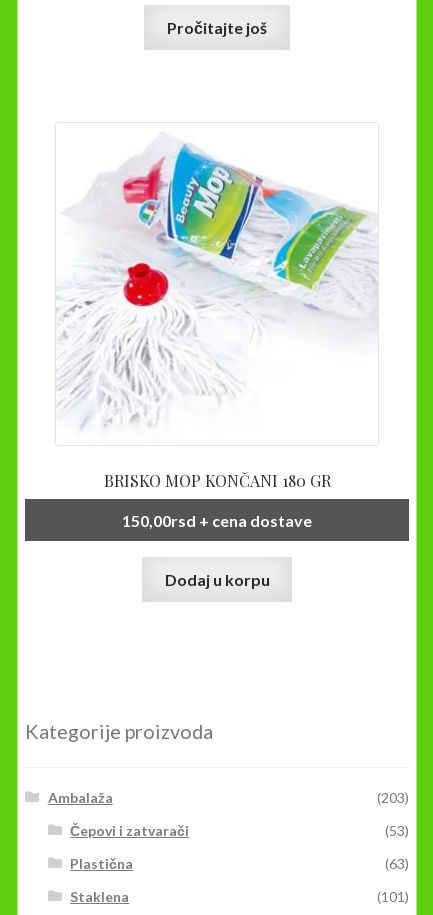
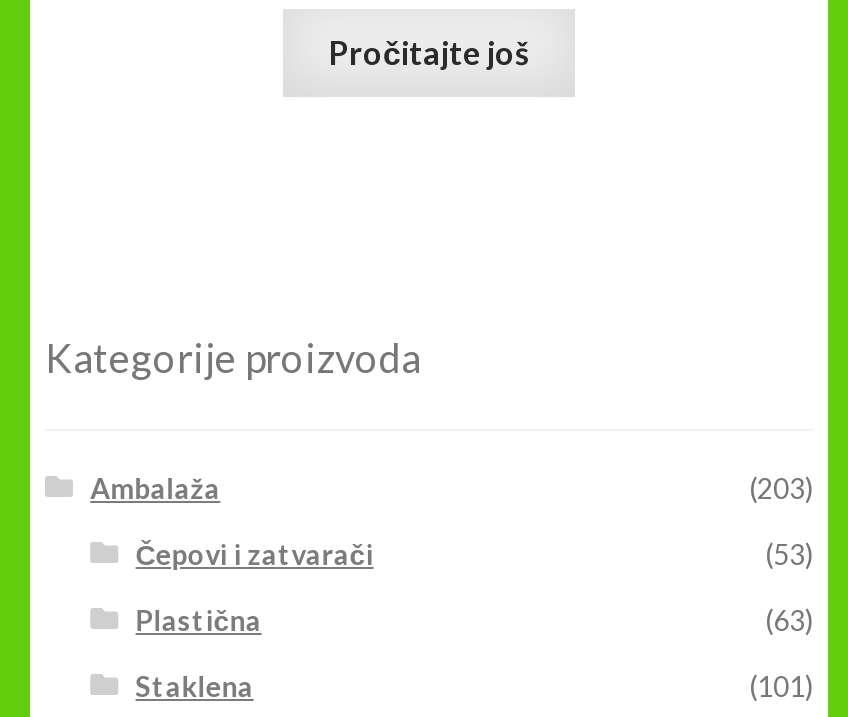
- [image]

- BRISKO MOP KONČANI 180 GR
- 150,00rsd + cena dostave
- Dodaj u korpu
